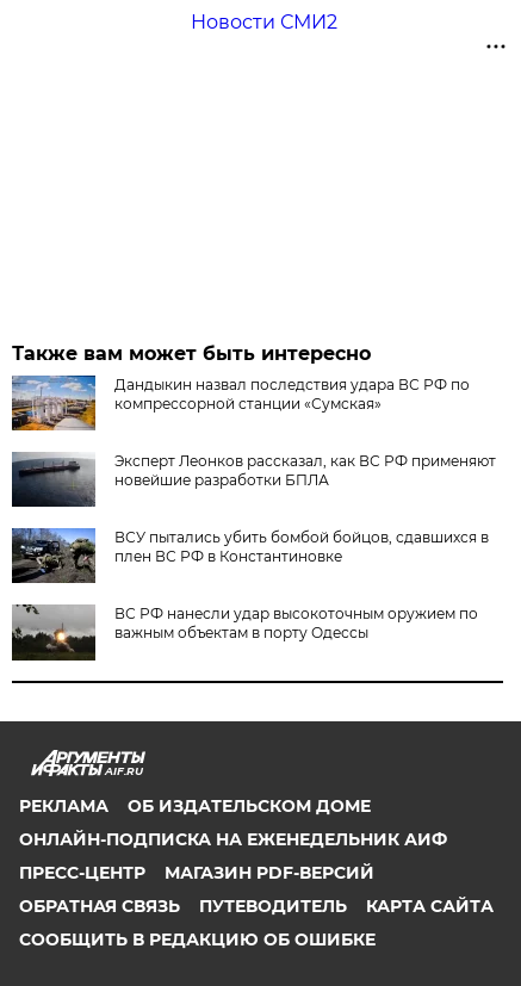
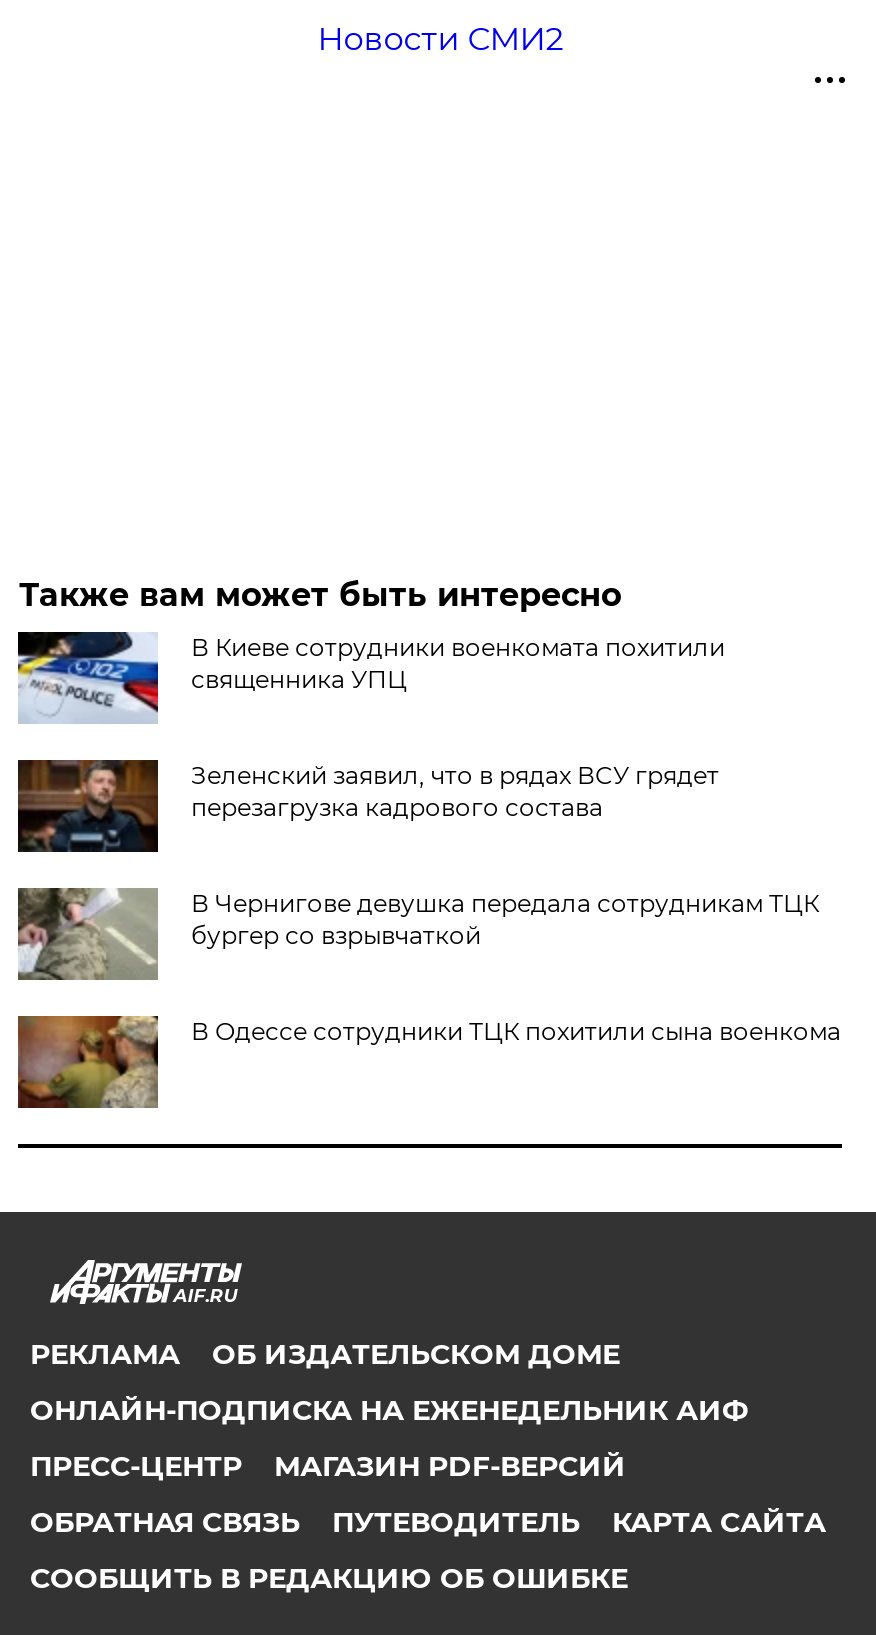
- [image]
- Дандыкин назвал последствия удара ВС РФ по
- компрессорной станции «Сумская»
+ [image]
+ В Киеве сотрудники военкомата похитили
+ священника УПЦ

- [image]
- Эксперт Леонков рассказал, как ВС РФ применяют
- новейшие разработки БПЛА
+ [image]
+ Зеленский заявил, что в рядах ВСУ грядет
+ перезагрузка кадрового состава

- [image]
- ВСУ пытались убить бомбой бойцов, сдавшихся в
- плен ВС РФ в Константиновке
+ [image]
+ В Чернигове девушка передала сотрудникам ТЦК
+ бургер со взрывчаткой

- [image]
- ВС РФ нанесли удар высокоточным оружием по
- важным объектам в порту Одессы
+ [image]
+ В Одессе сотрудники ТЦК похитили сына военкома
